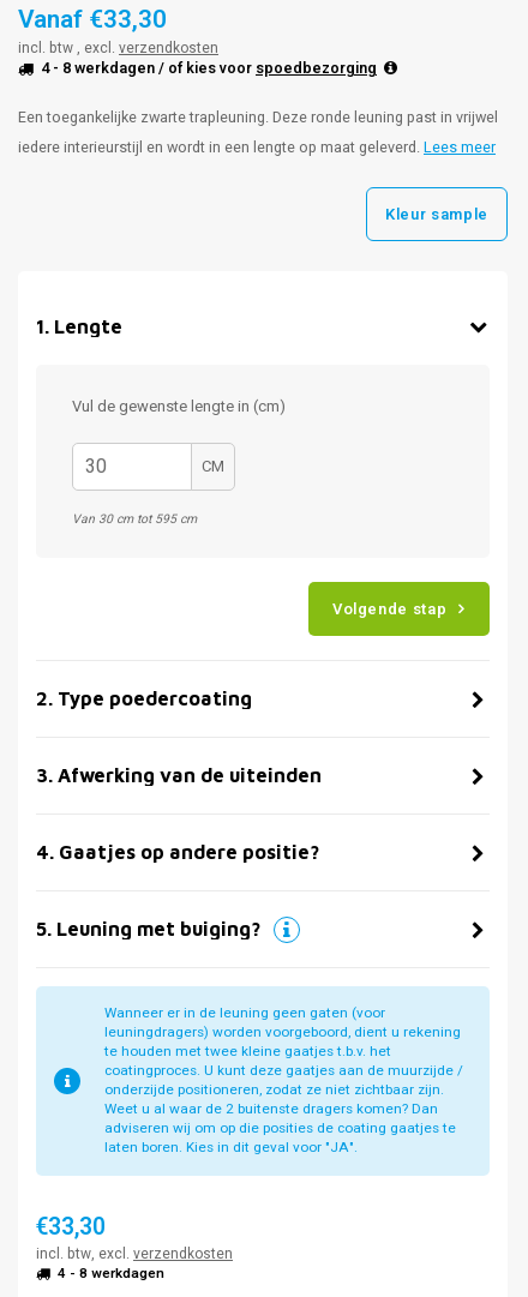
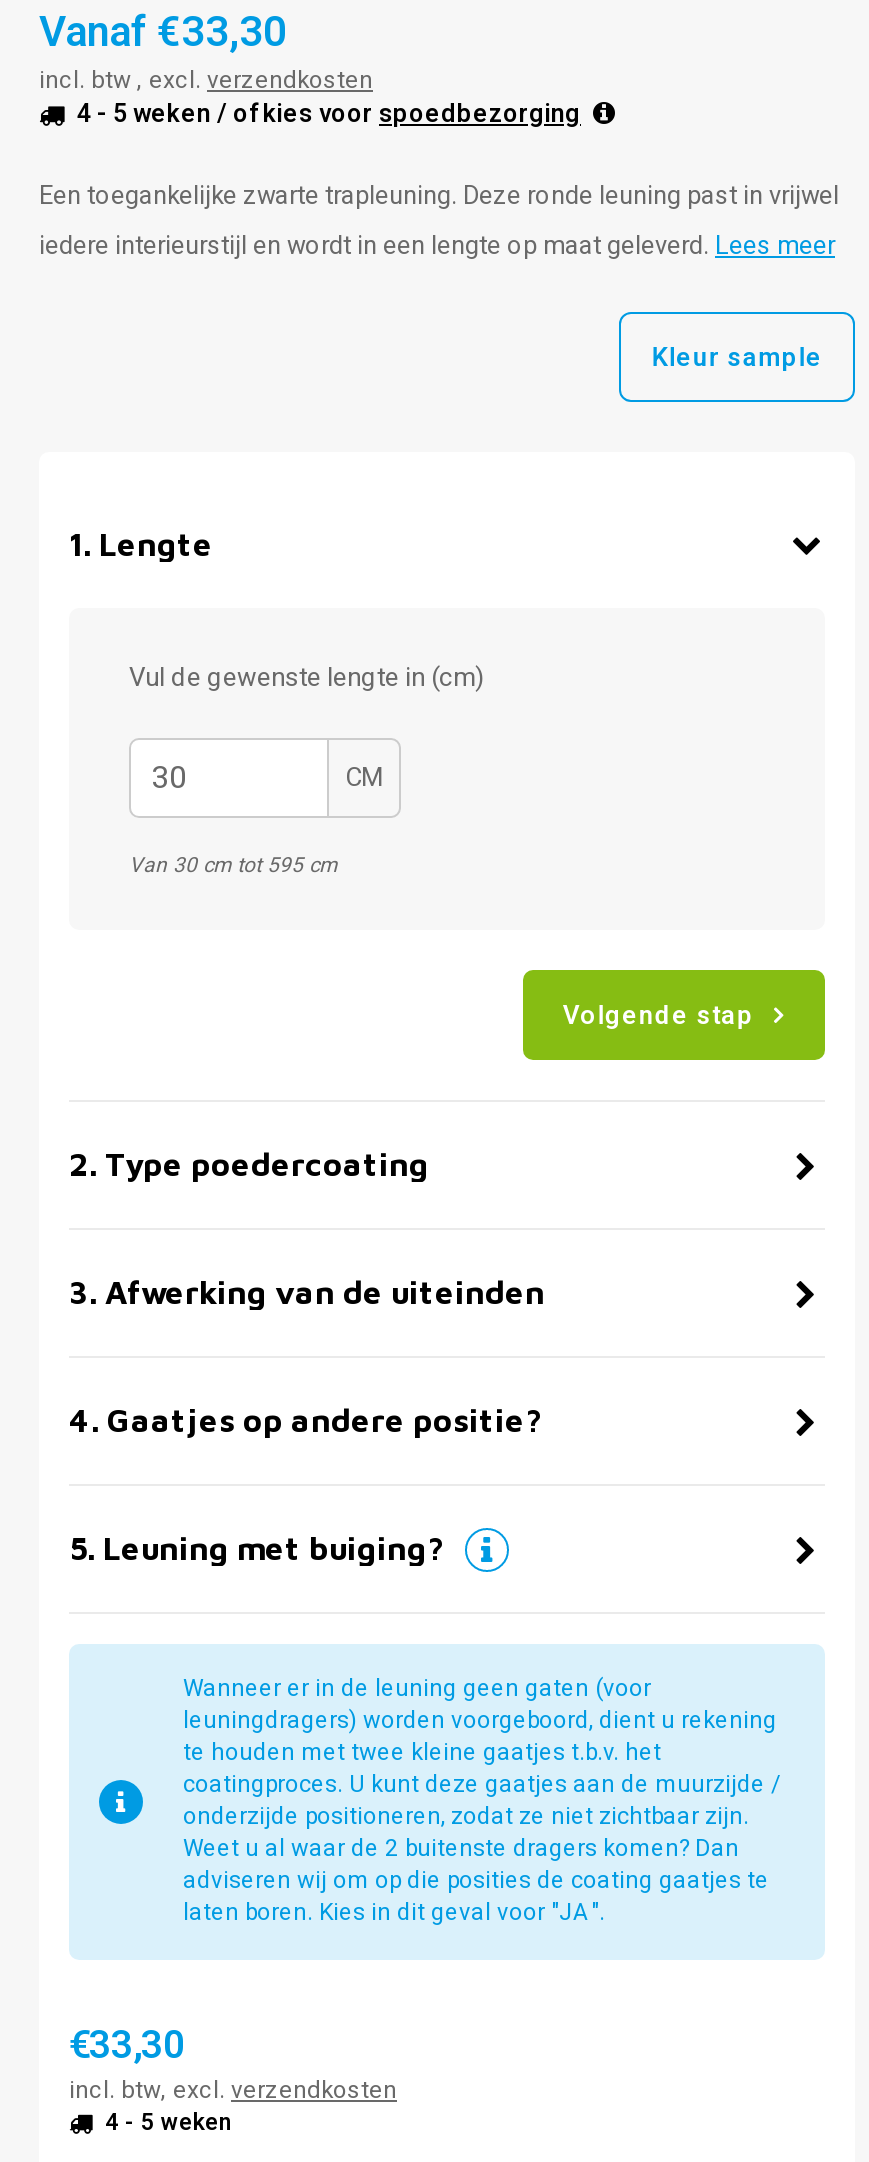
- 4 - 8 werkdagen / of kies voor spoedbezorging
+ 4 - 5 weken / of kies voor spoedbezorging

- 4 - 8 werkdagen
+ 4 - 5 weken
